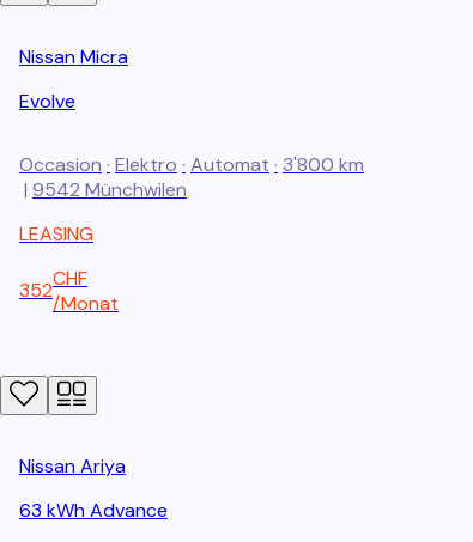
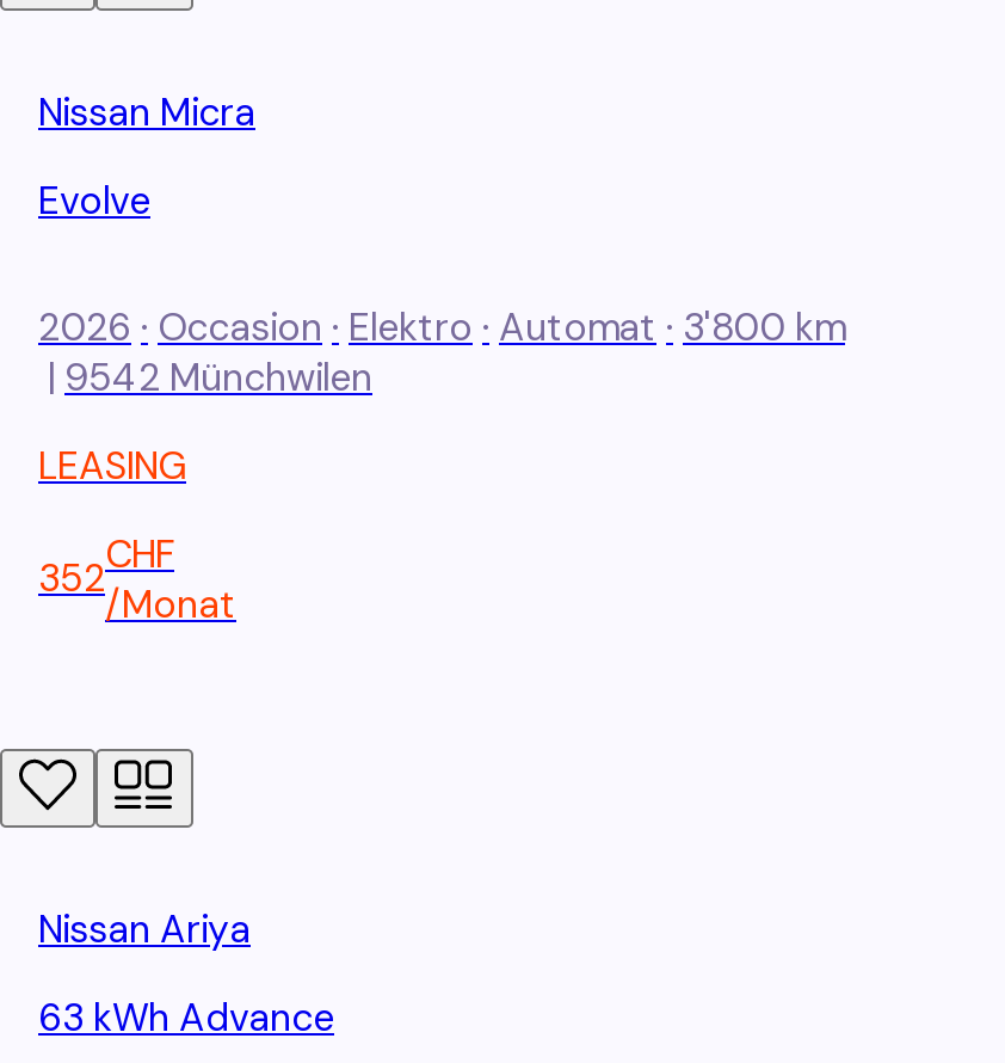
- Occasion · Elektro · Automat · 3'800 km
+ 2026 · Occasion · Elektro · Automat · 3'800 km
